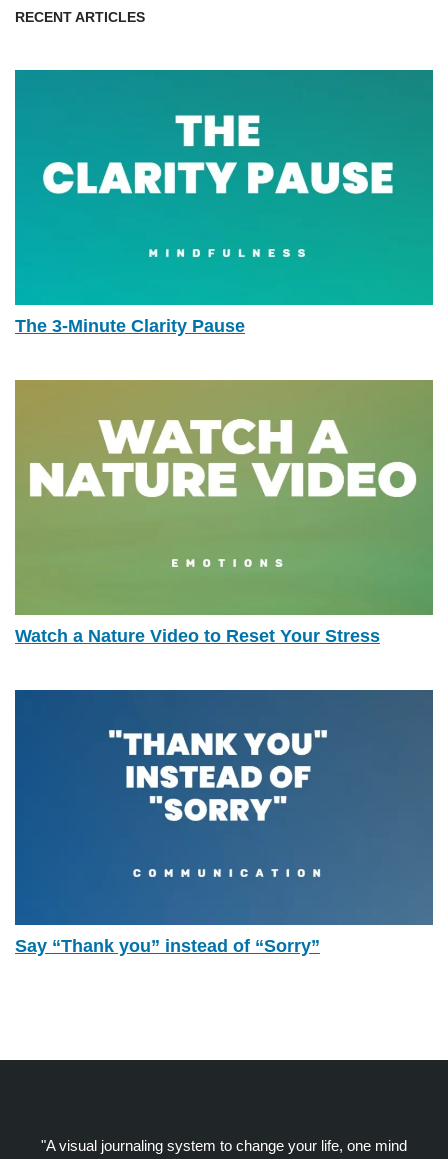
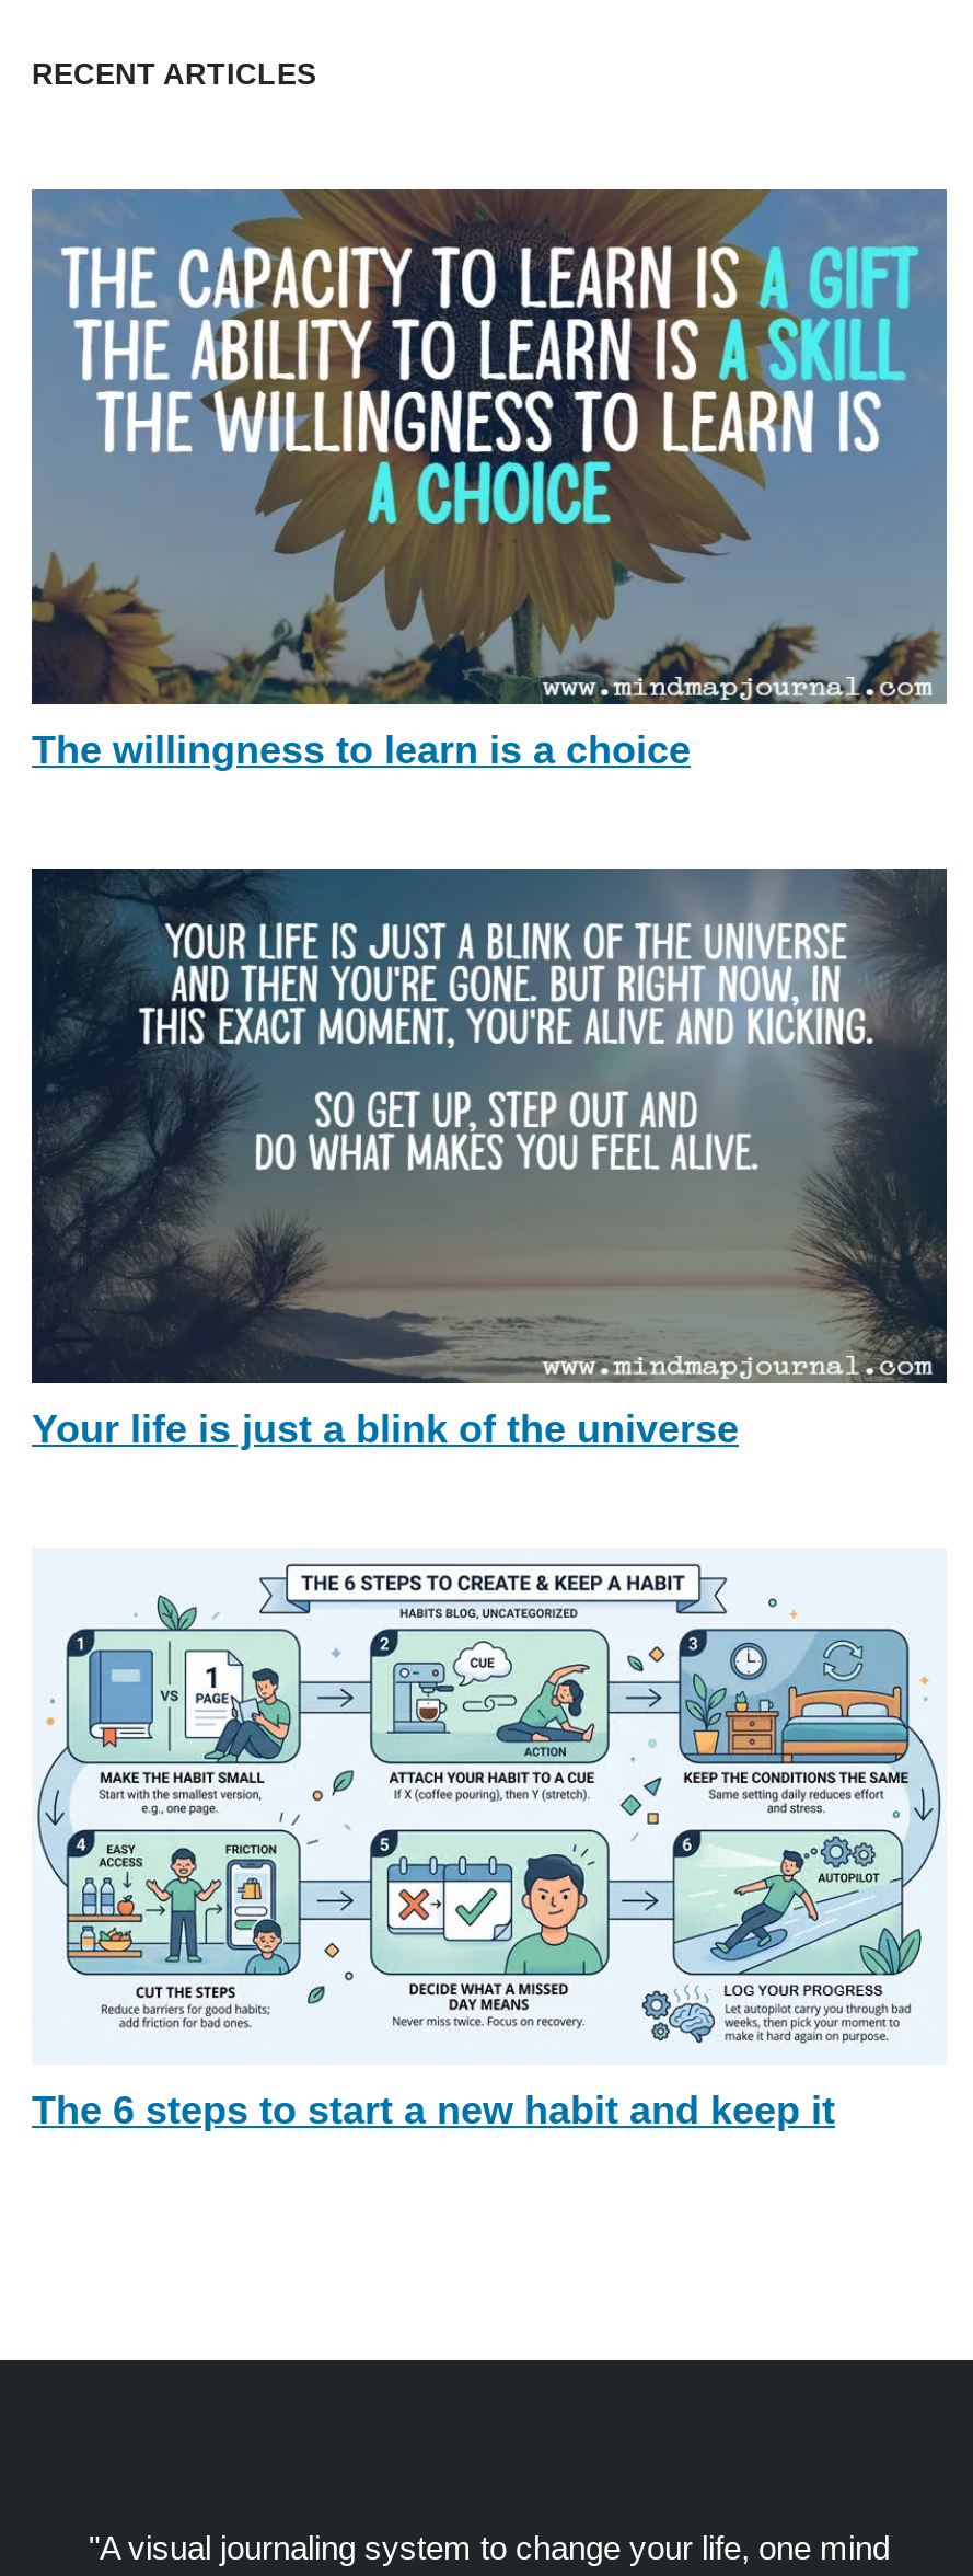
- [image]
- The 3-Minute Clarity Pause
+ [image]
+ The willingness to learn is a choice

- [image]
- Watch a Nature Video to Reset Your Stress
+ [image]
+ Your life is just a blink of the universe

- [image]
- Say “Thank you” instead of “Sorry”
+ [image]
+ The 6 steps to start a new habit and keep it
